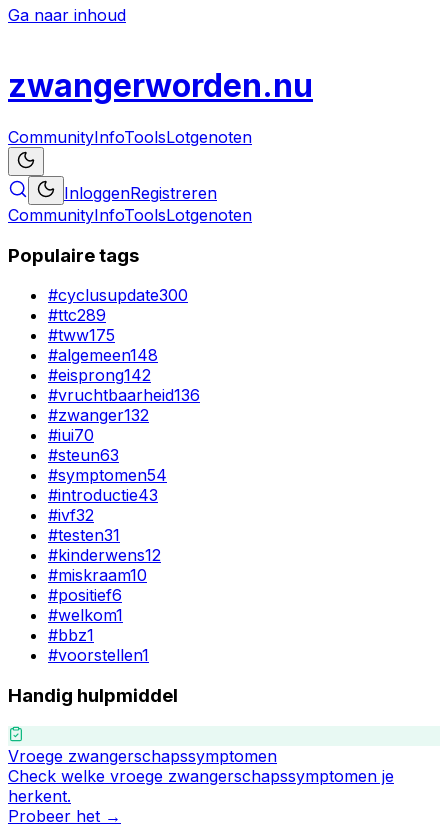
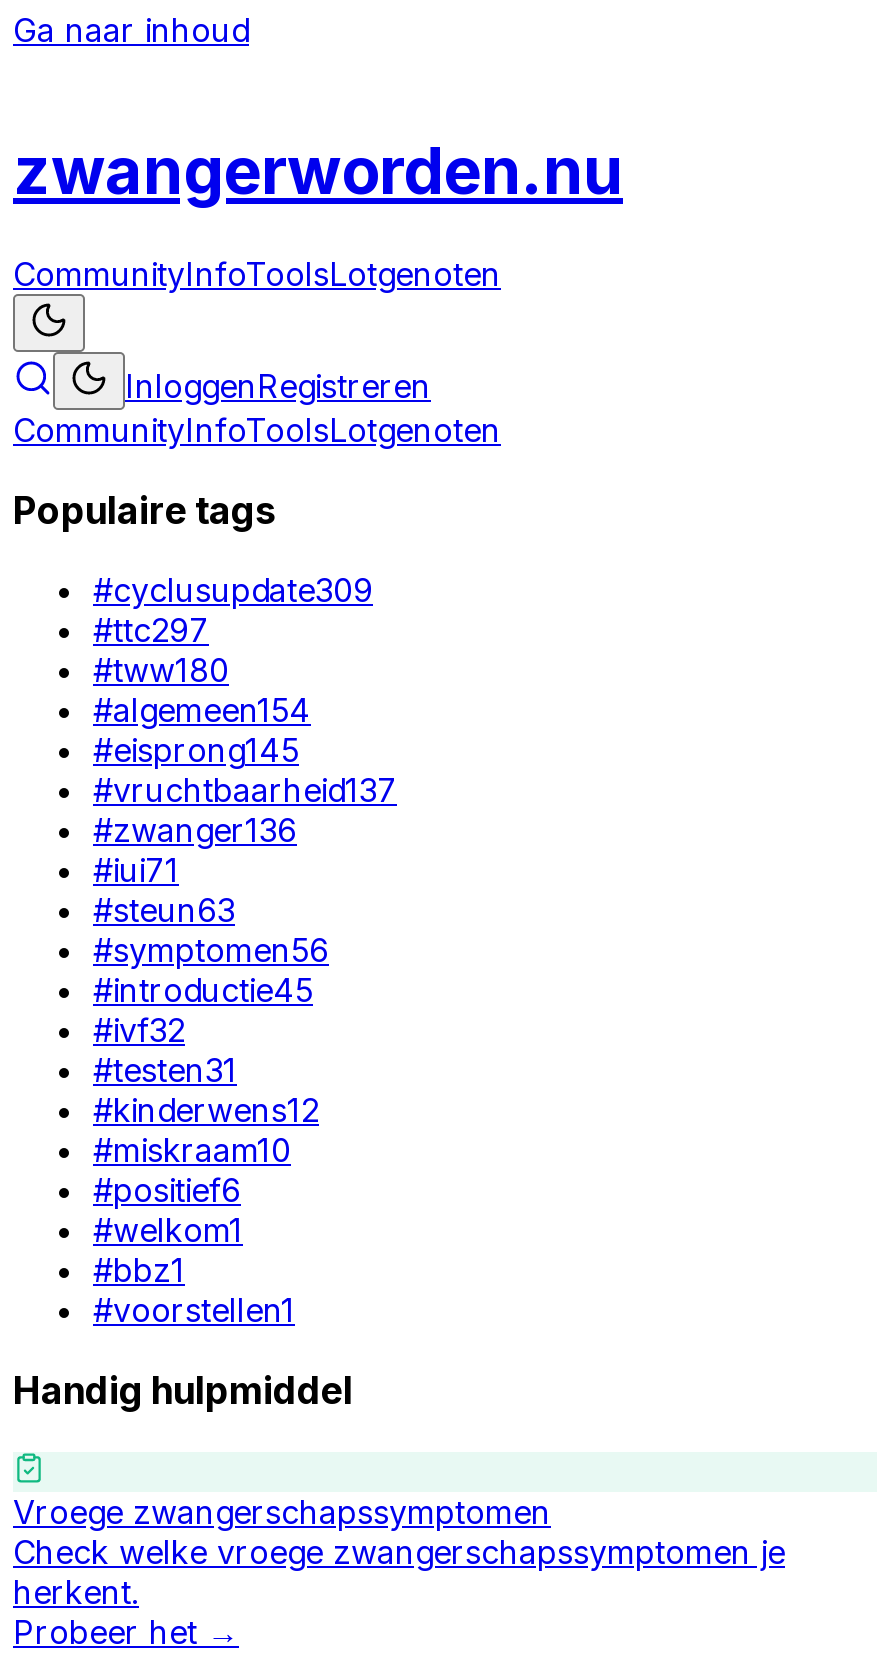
- #cyclusupdate300
+ #cyclusupdate309

- #ttc289
+ #ttc297

- #tww175
+ #tww180

- #algemeen148
+ #algemeen154

- #eisprong142
+ #eisprong145

- #vruchtbaarheid136
+ #vruchtbaarheid137

- #zwanger132
+ #zwanger136

- #iui70
+ #iui71

- #symptomen54
+ #symptomen56

- #introductie43
+ #introductie45
